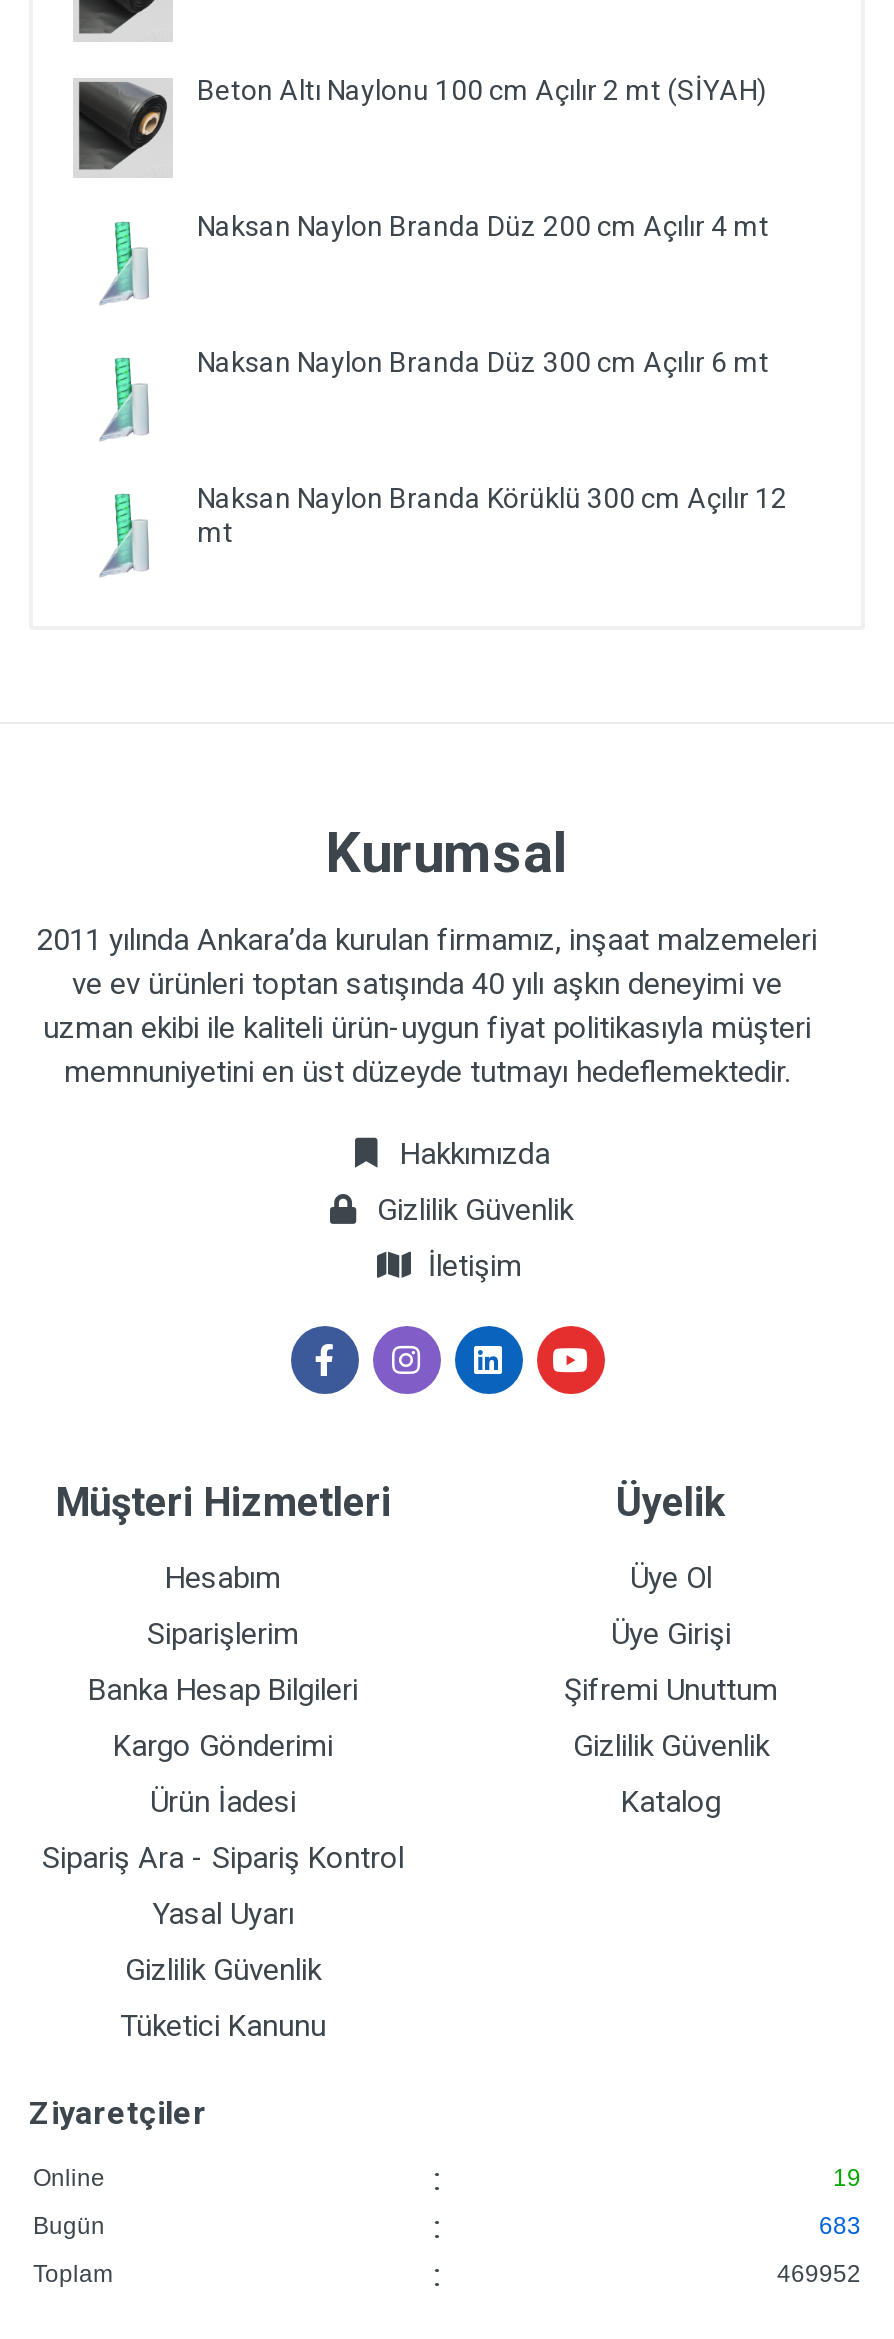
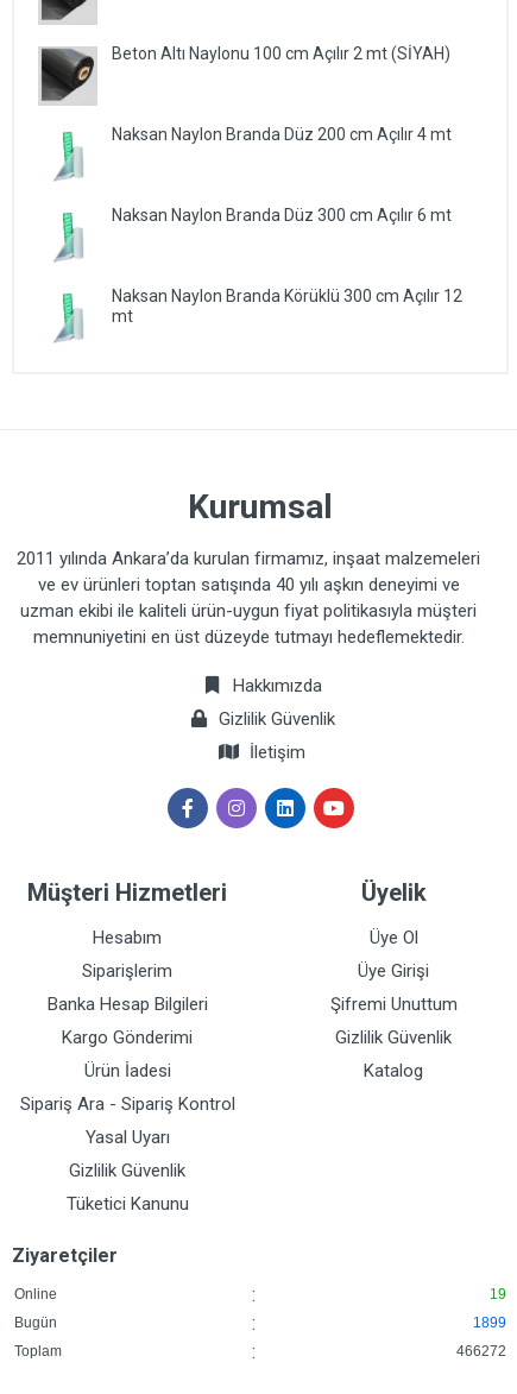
- 683
+ 1899

- 469952
+ 466272
